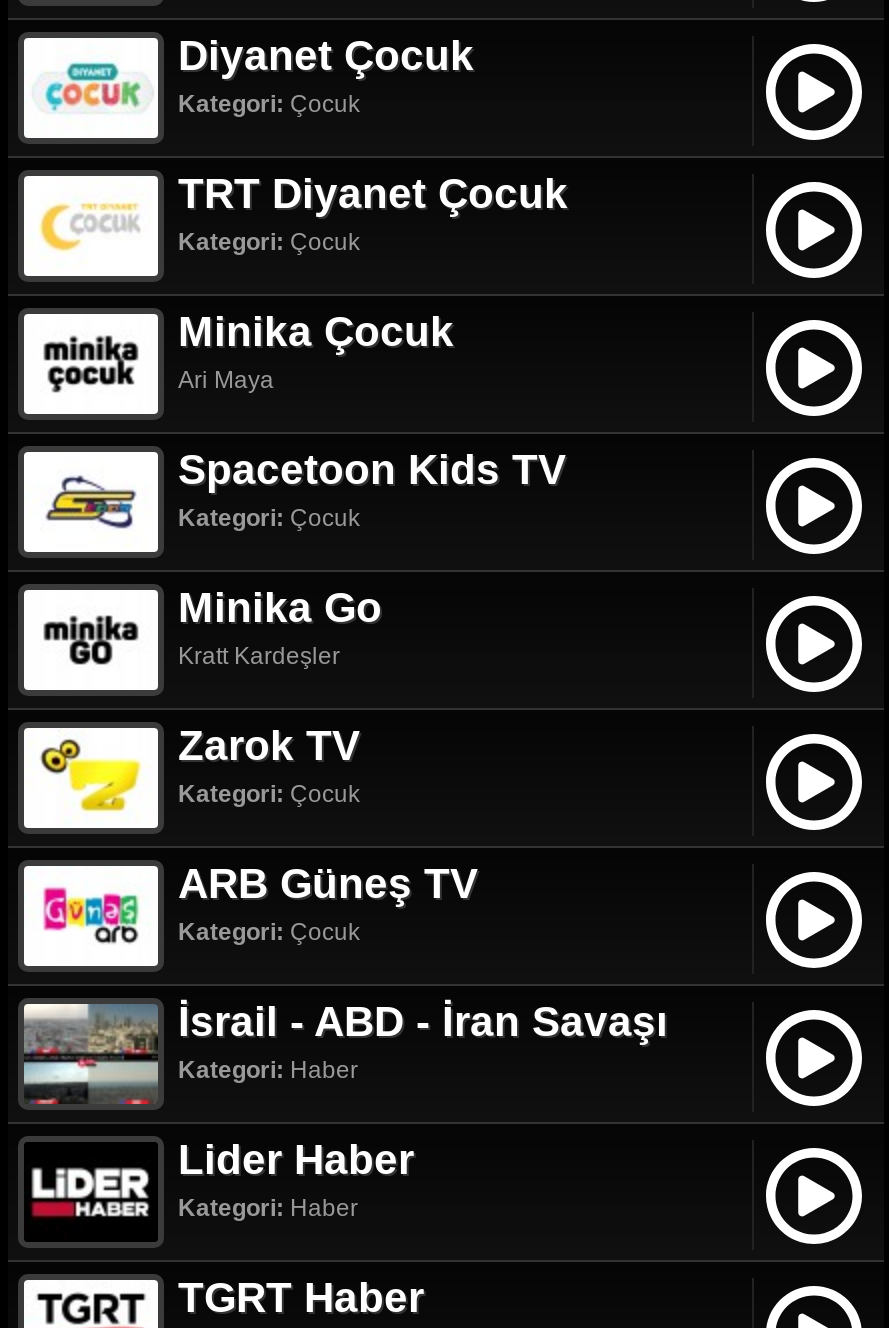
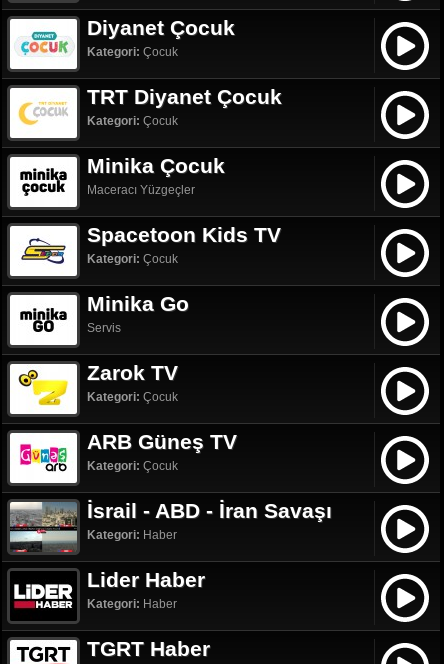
- Ari Maya
+ Maceracı Yüzgeçler

- Kratt Kardeşler
+ Servis
